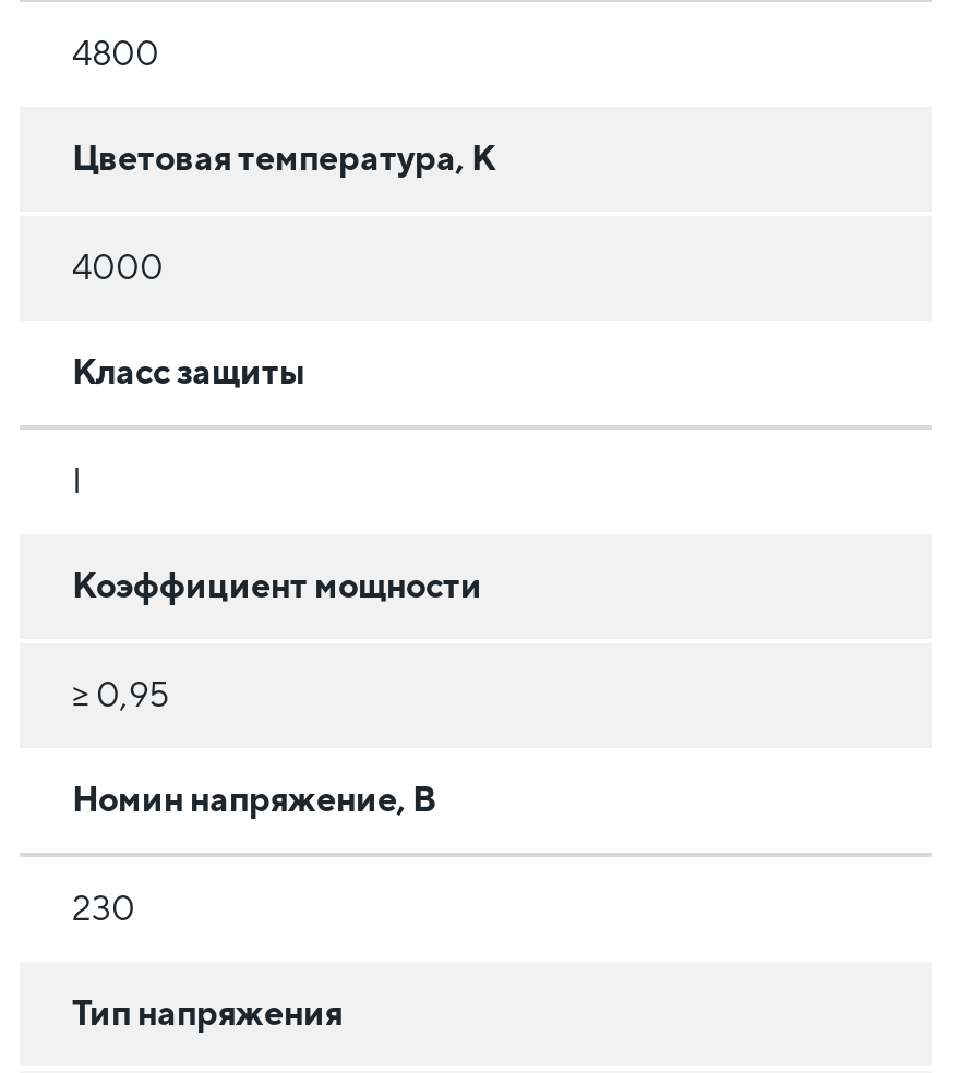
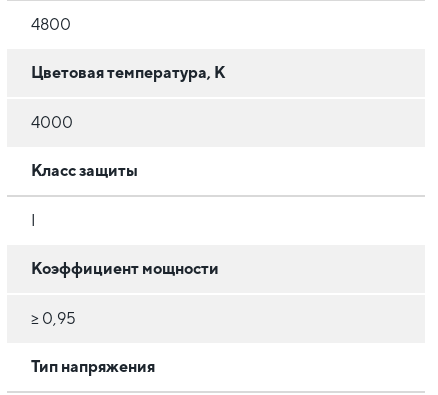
- Номин напряжение, В
- 230
